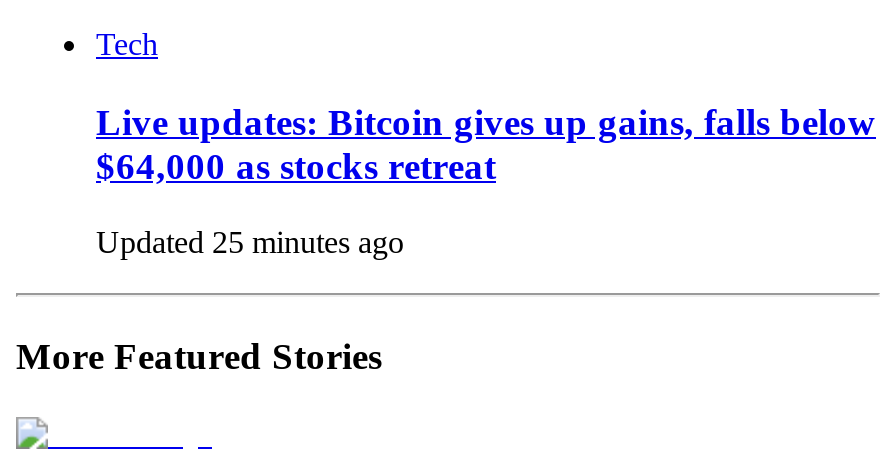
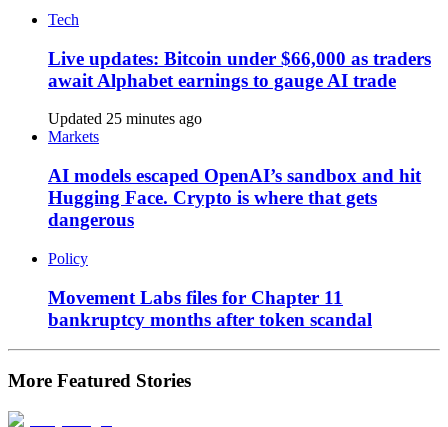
- Live updates: Bitcoin gives up gains, falls below
- $64,000 as stocks retreat
+ Live updates: Bitcoin under $66,000 as traders
+ await Alphabet earnings to gauge AI trade

+ Markets
+ AI models escaped OpenAI’s sandbox and hit
+ Hugging Face. Crypto is where that gets
+ dangerous
+ Policy
+ Movement Labs files for Chapter 11
+ bankruptcy months after token scandal
